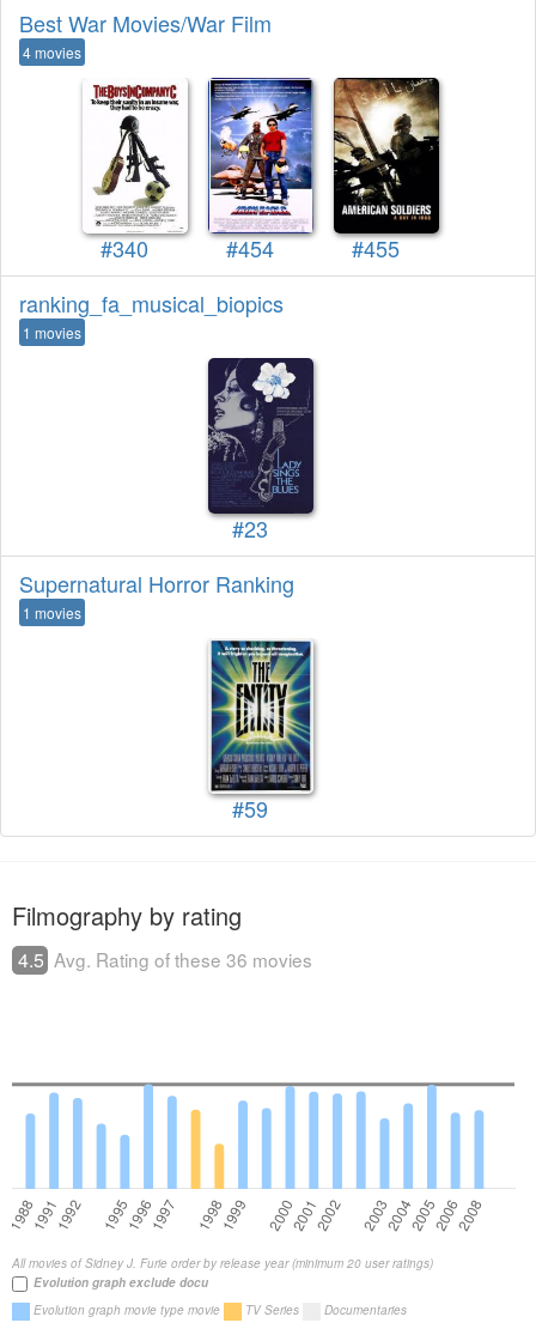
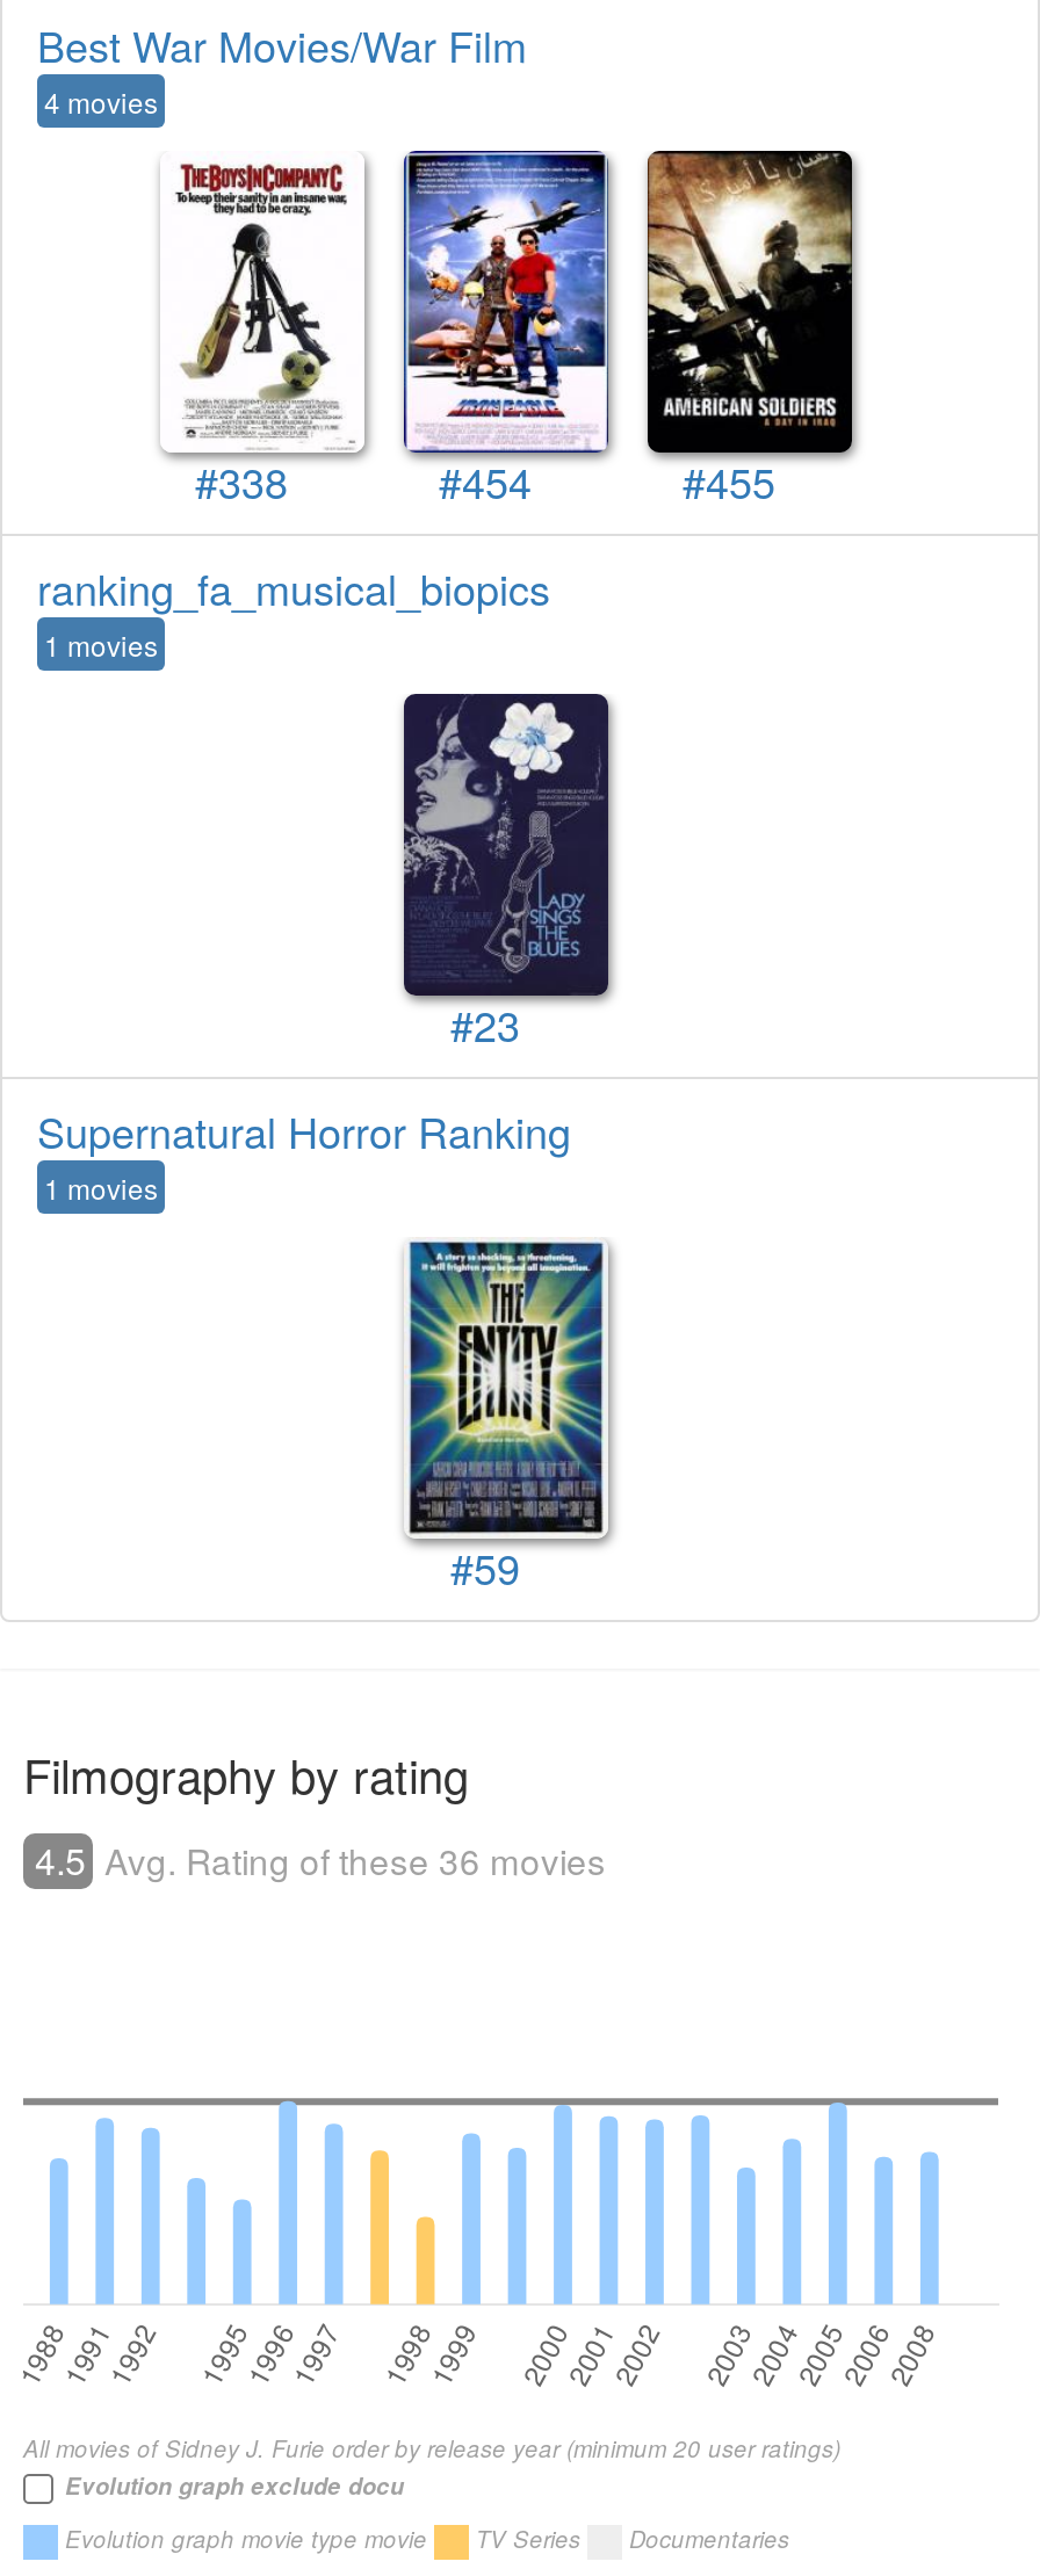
- #340
+ #338
